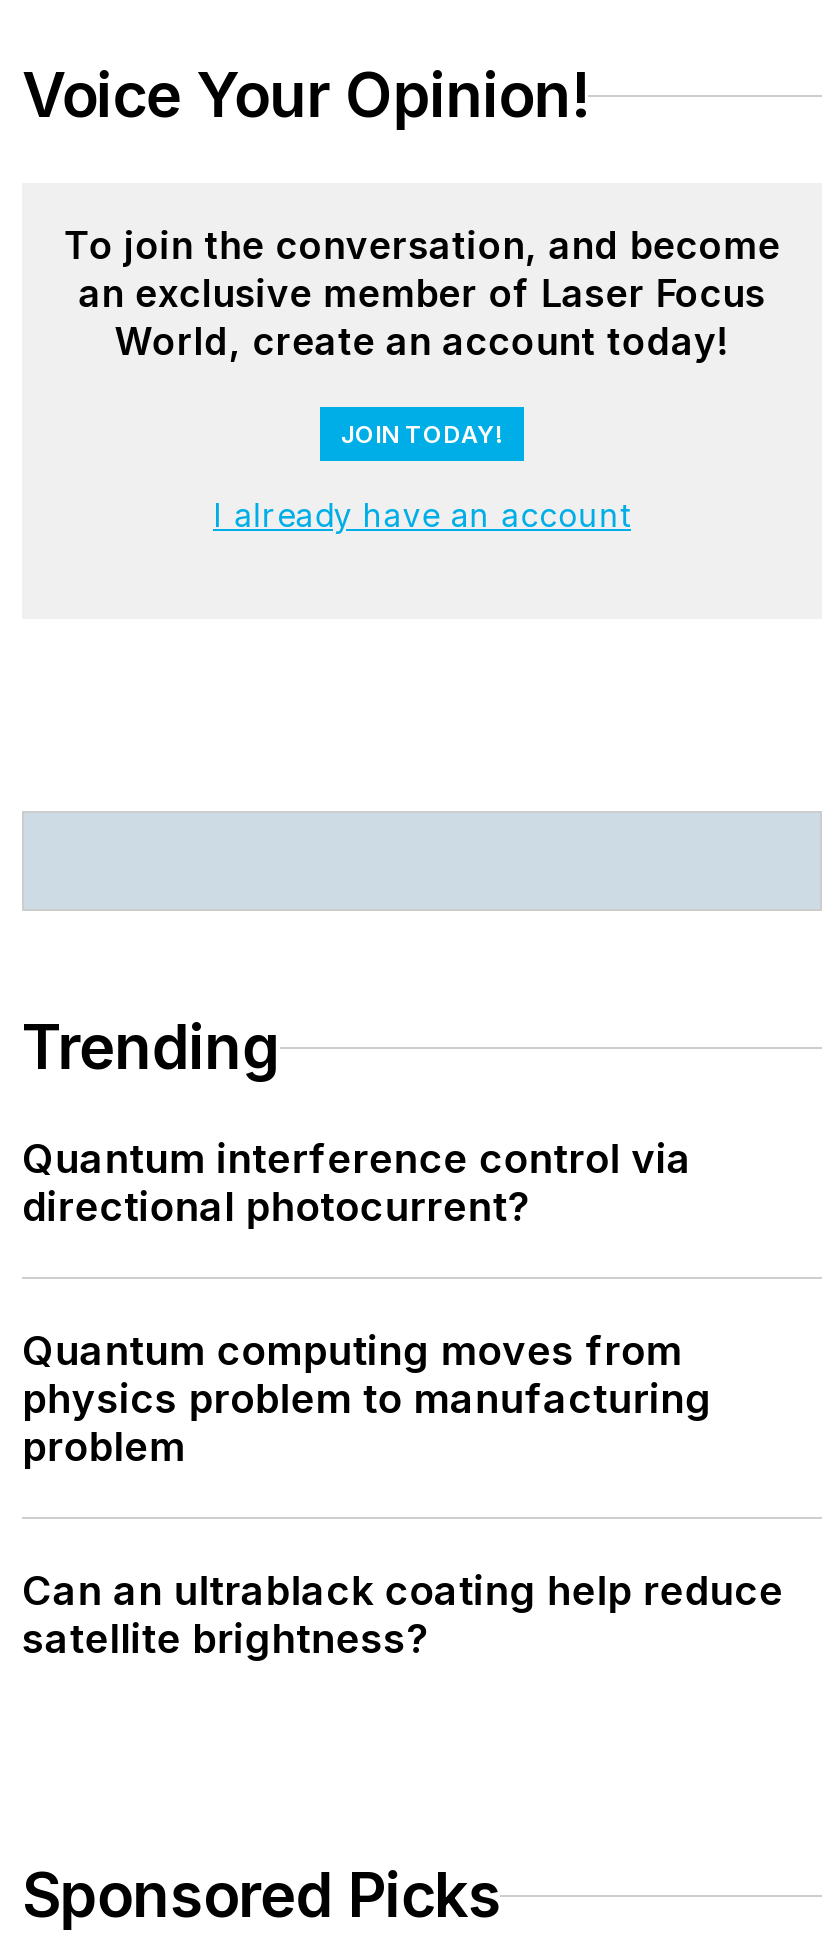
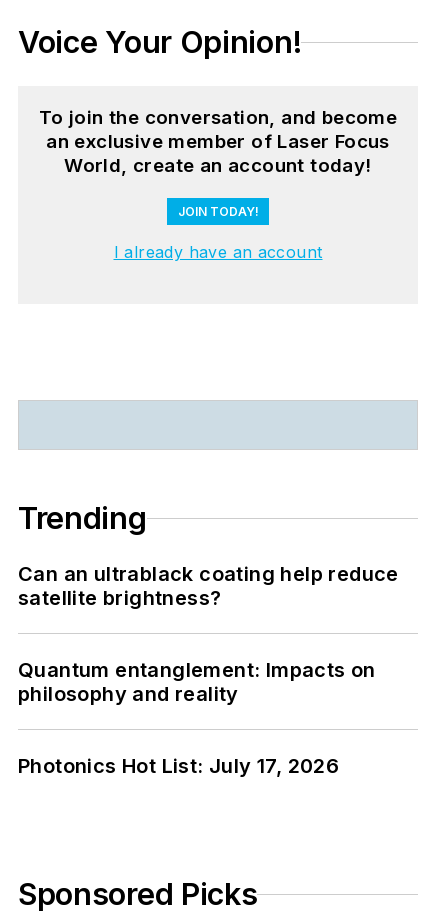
- Quantum interference control via
- directional photocurrent?
- Quantum computing moves from
- physics problem to manufacturing
- problem

moved up: Can an ultrablack coating help reduce | satellite brightness?

+ Quantum entanglement: Impacts on
+ philosophy and reality
+ Photonics Hot List: July 17, 2026
